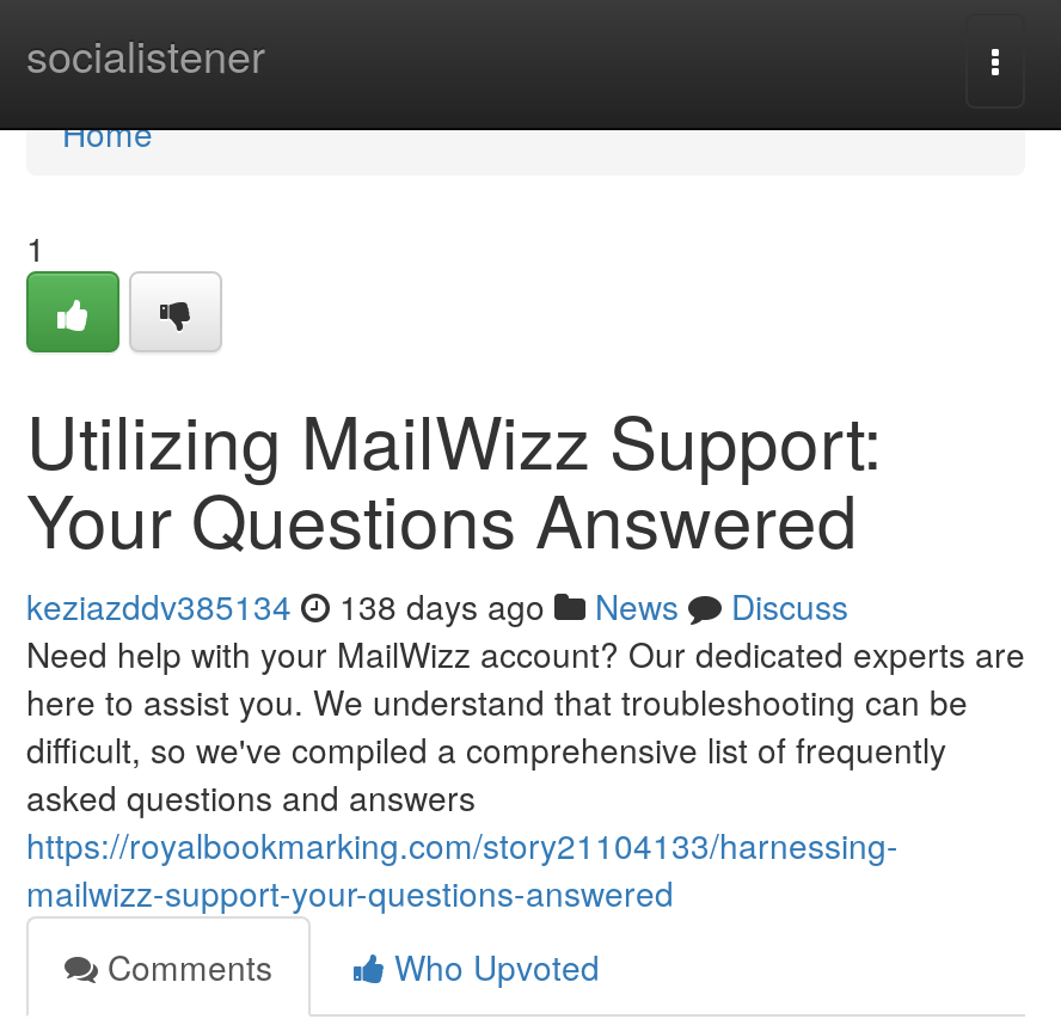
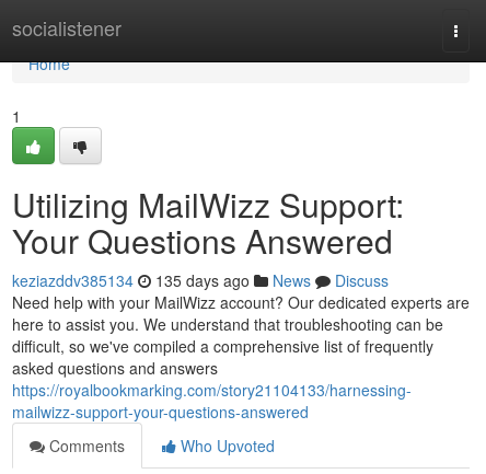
- keziazddv385134 138 days ago News Discuss
+ keziazddv385134 135 days ago News Discuss
